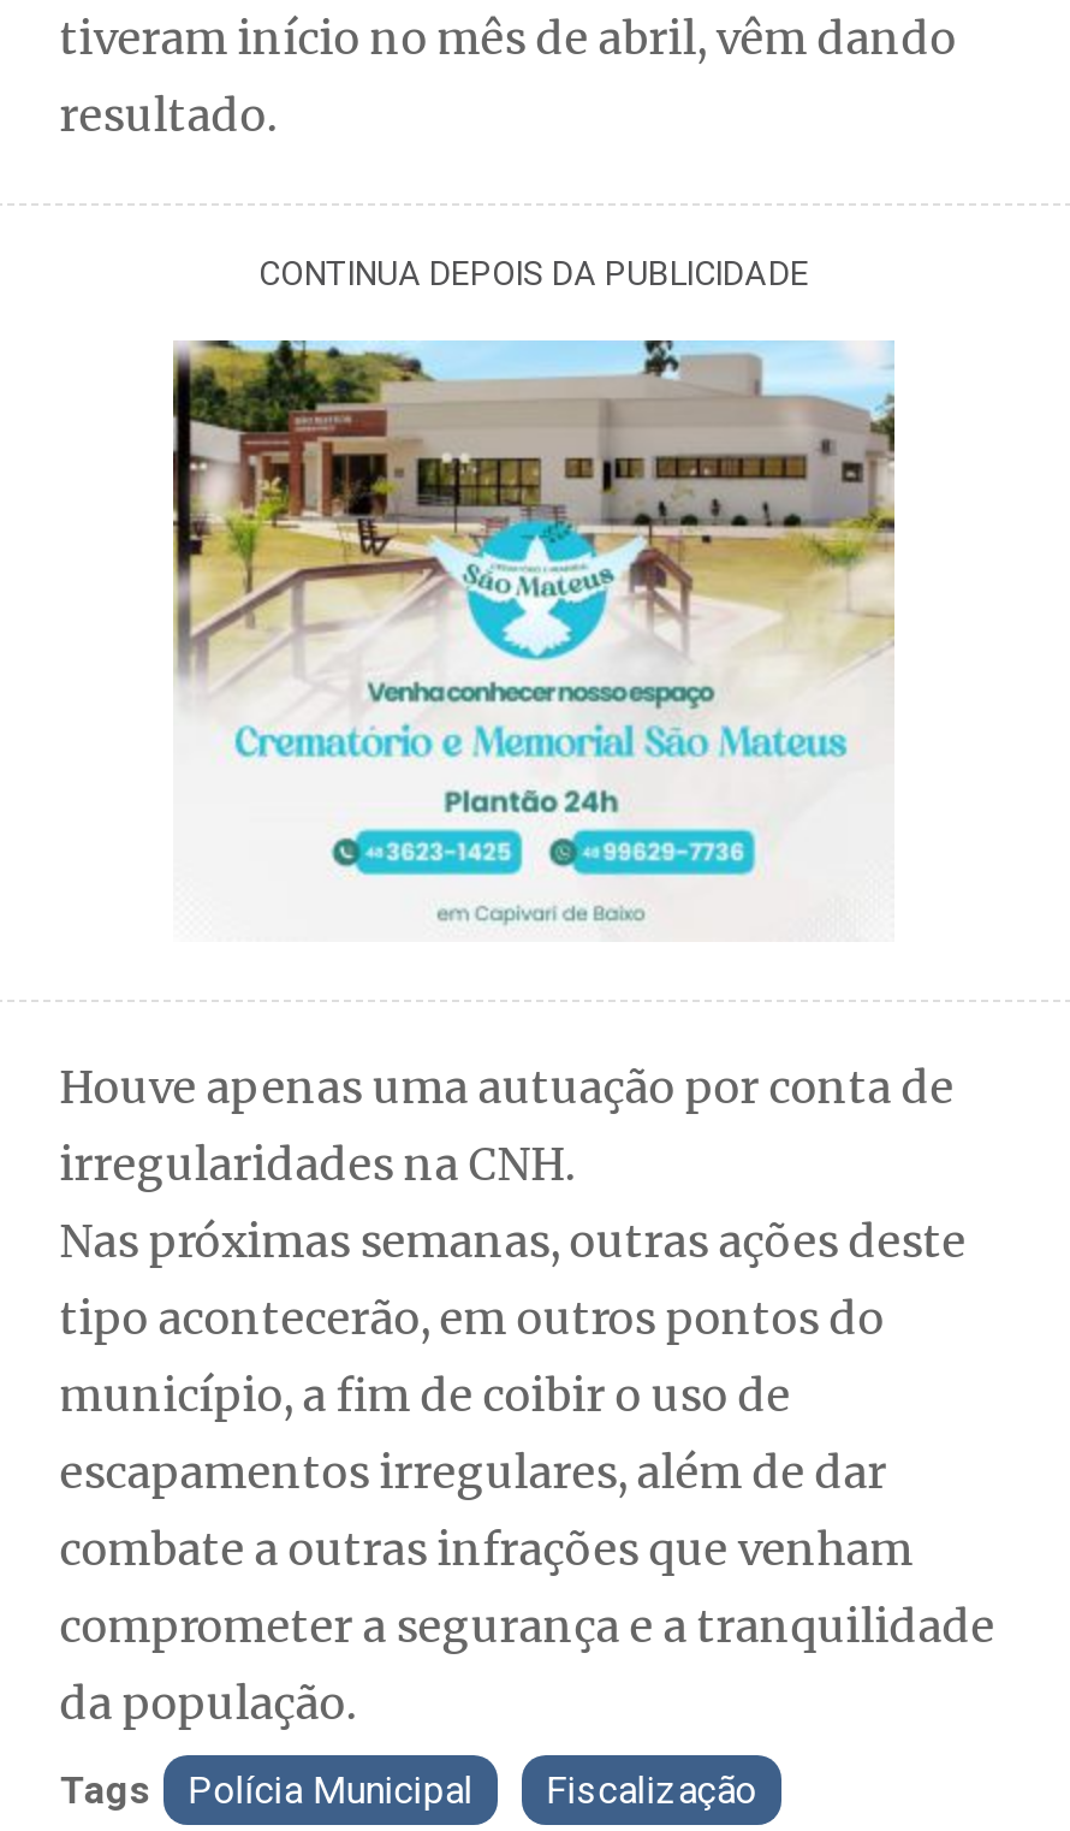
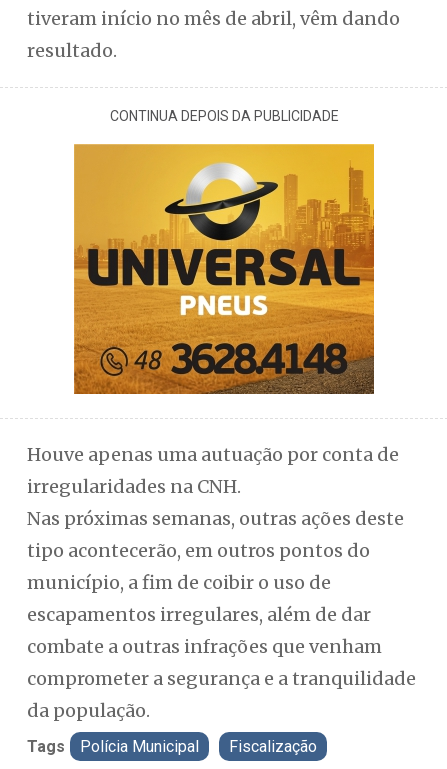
- [image]
+ [image]
